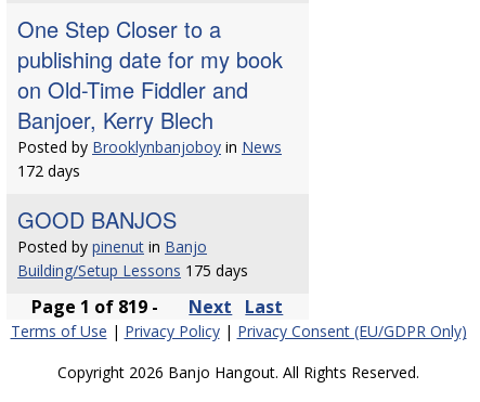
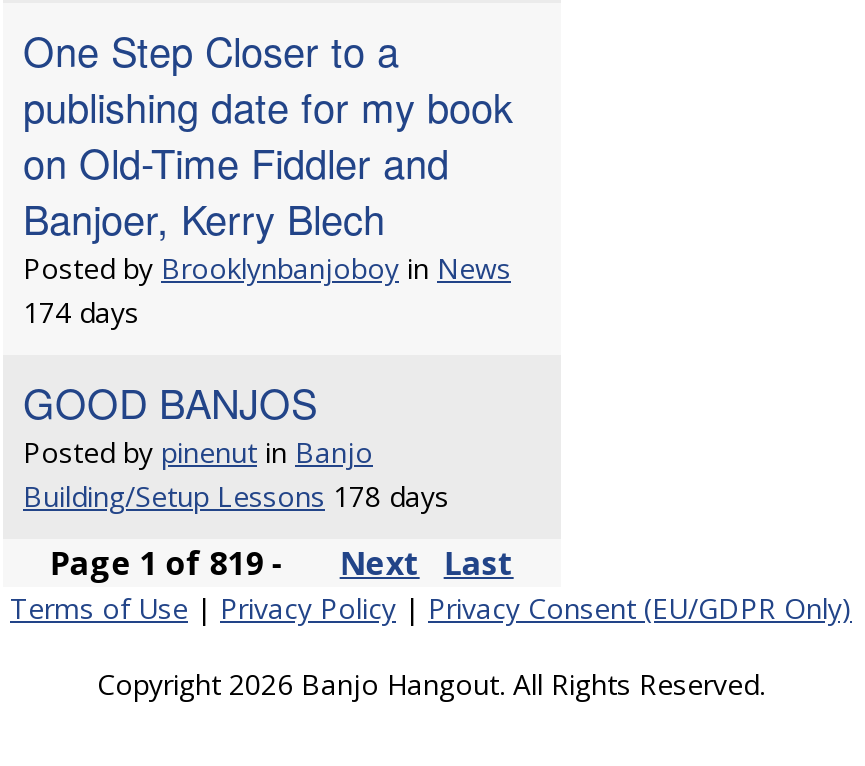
- 172 days
+ 174 days

- Building/Setup Lessons 175 days
+ Building/Setup Lessons 178 days
